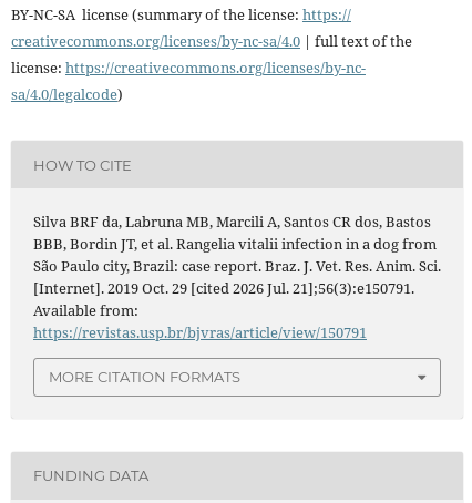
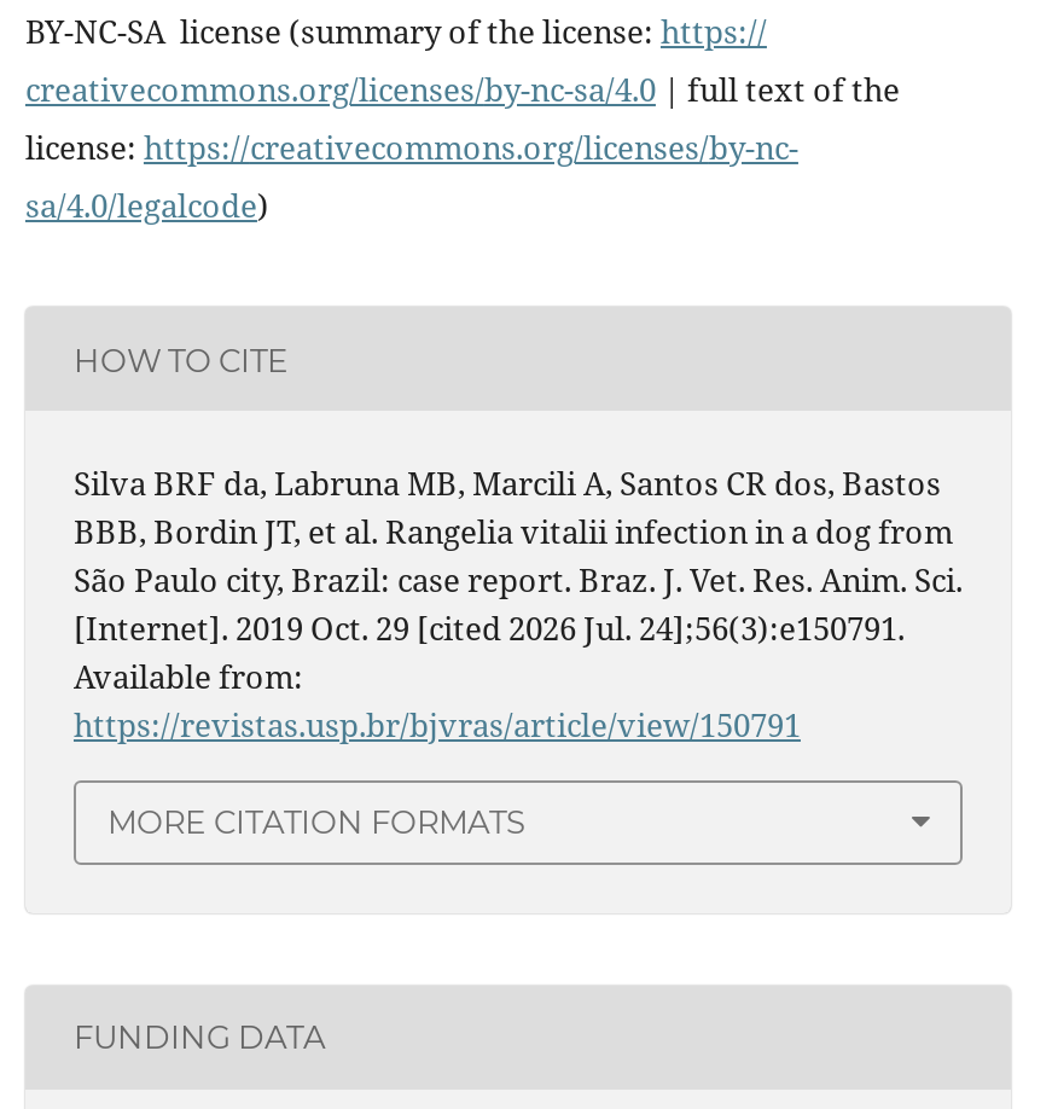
- [Internet]. 2019 Oct. 29 [cited 2026 Jul. 21];56(3):e150791.
+ [Internet]. 2019 Oct. 29 [cited 2026 Jul. 24];56(3):e150791.
